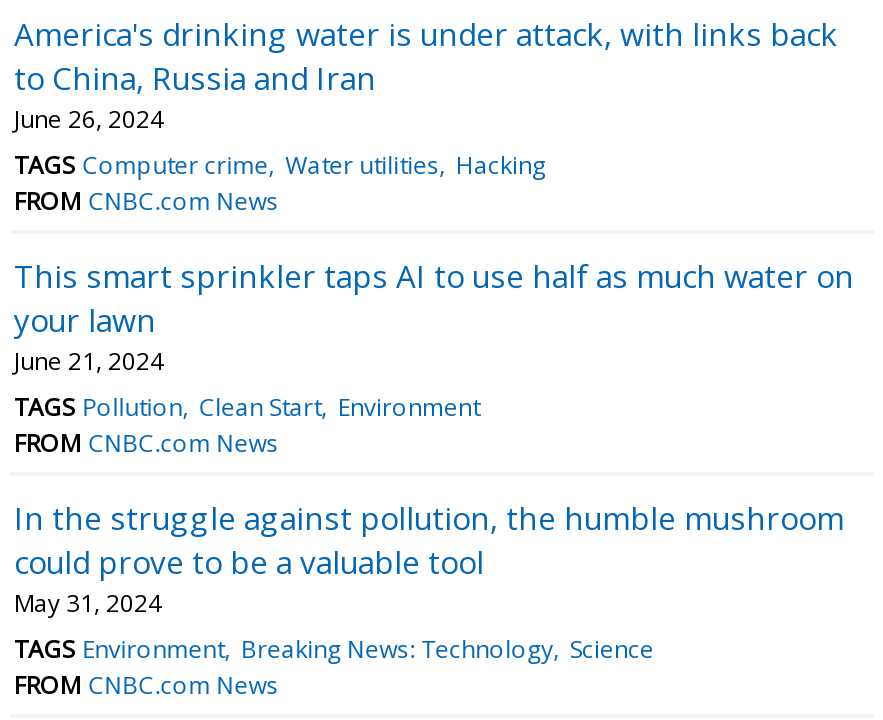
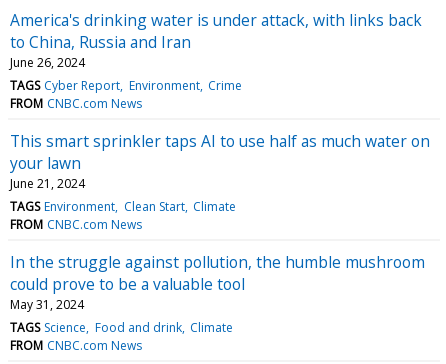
- TAGS Computer crime Water utilities Hacking
+ TAGS Cyber Report Environment Crime

- TAGS Pollution Clean Start Environment
+ TAGS Environment Clean Start Climate

- TAGS Environment Breaking News: Technology Science
+ TAGS Science Food and drink Climate
